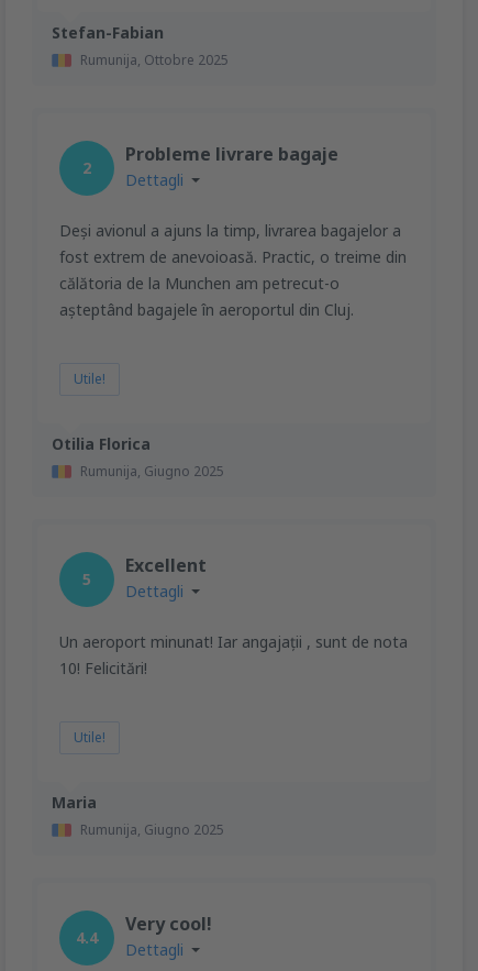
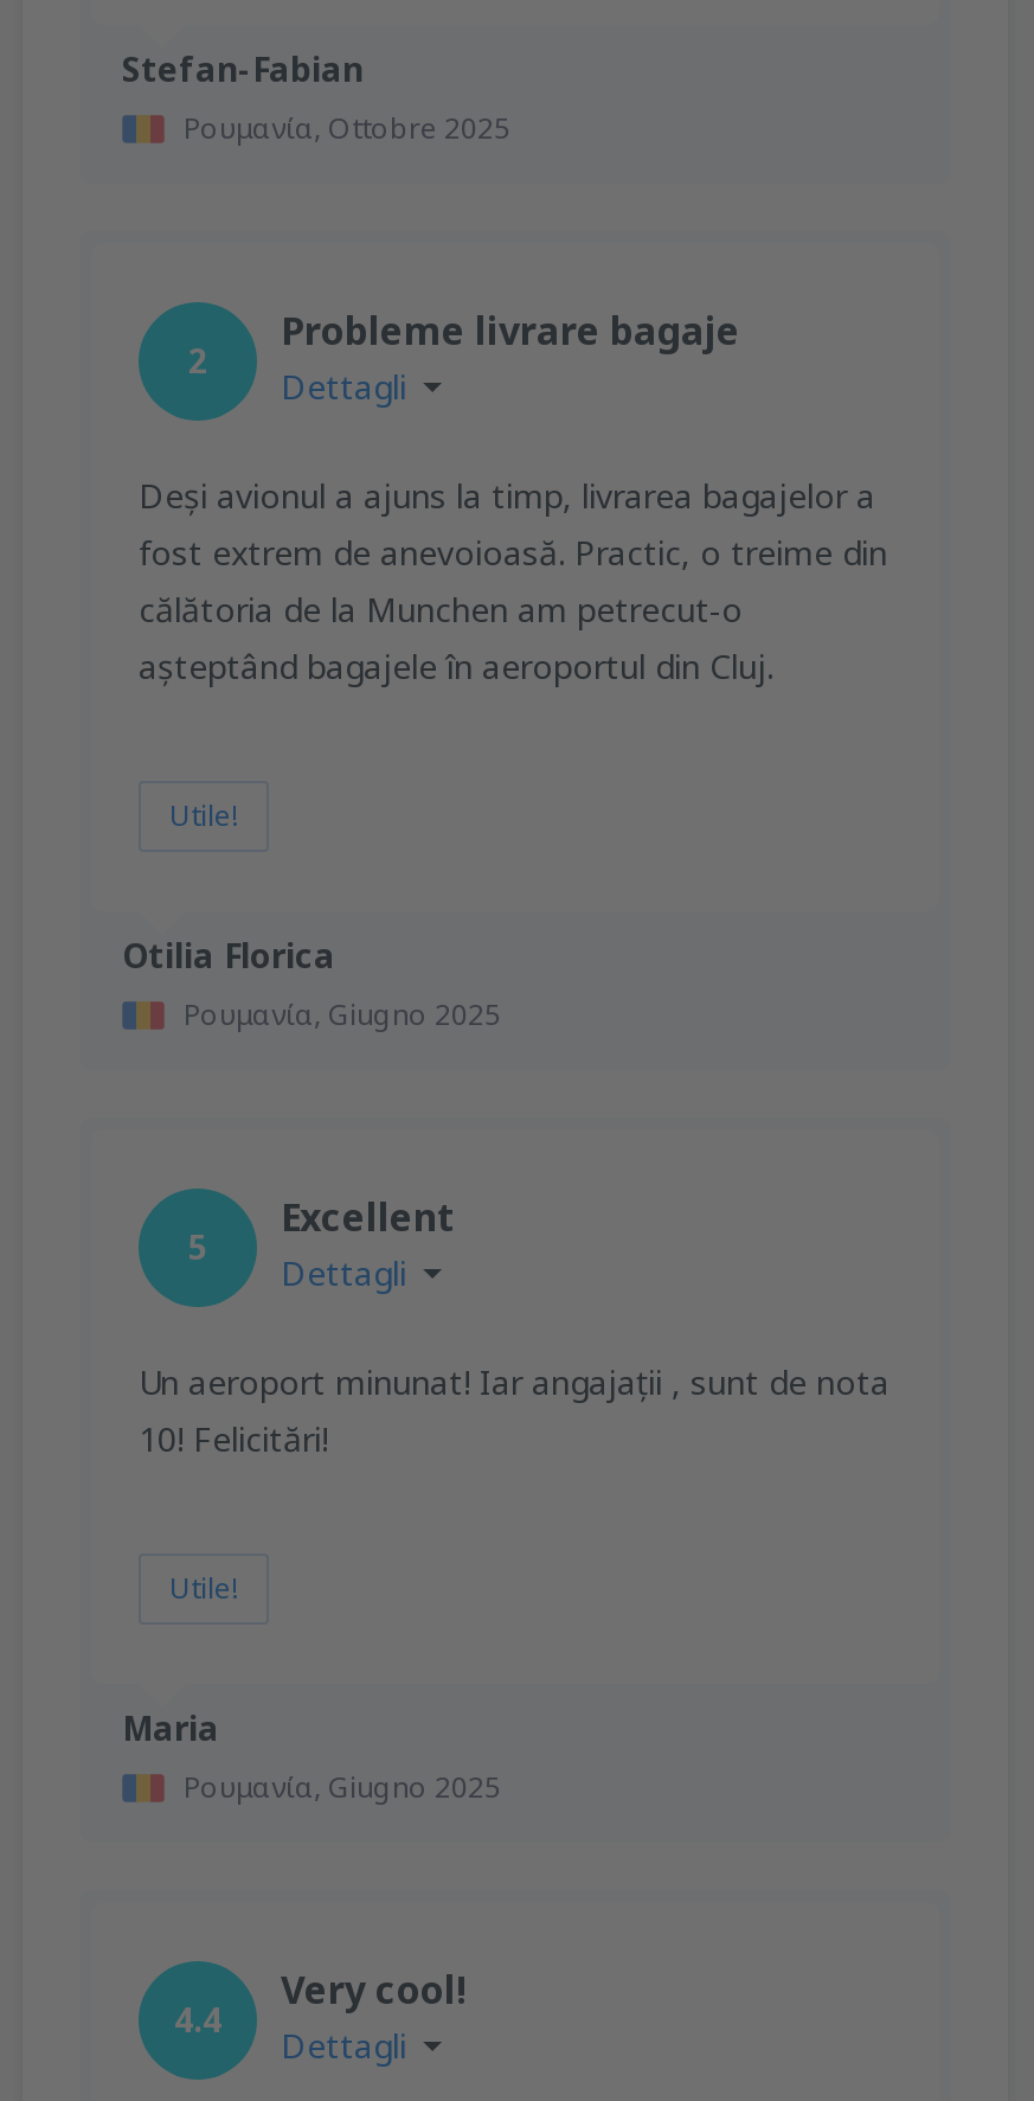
- Rumunija, Ottobre 2025
+ Ρουμανία, Ottobre 2025

- Rumunija, Giugno 2025
+ Ρουμανία, Giugno 2025

- Rumunija, Giugno 2025
+ Ρουμανία, Giugno 2025
